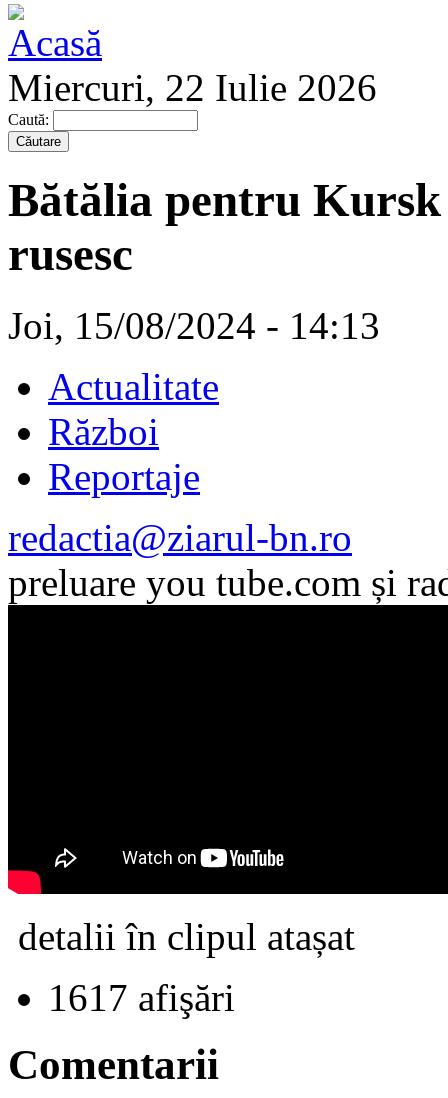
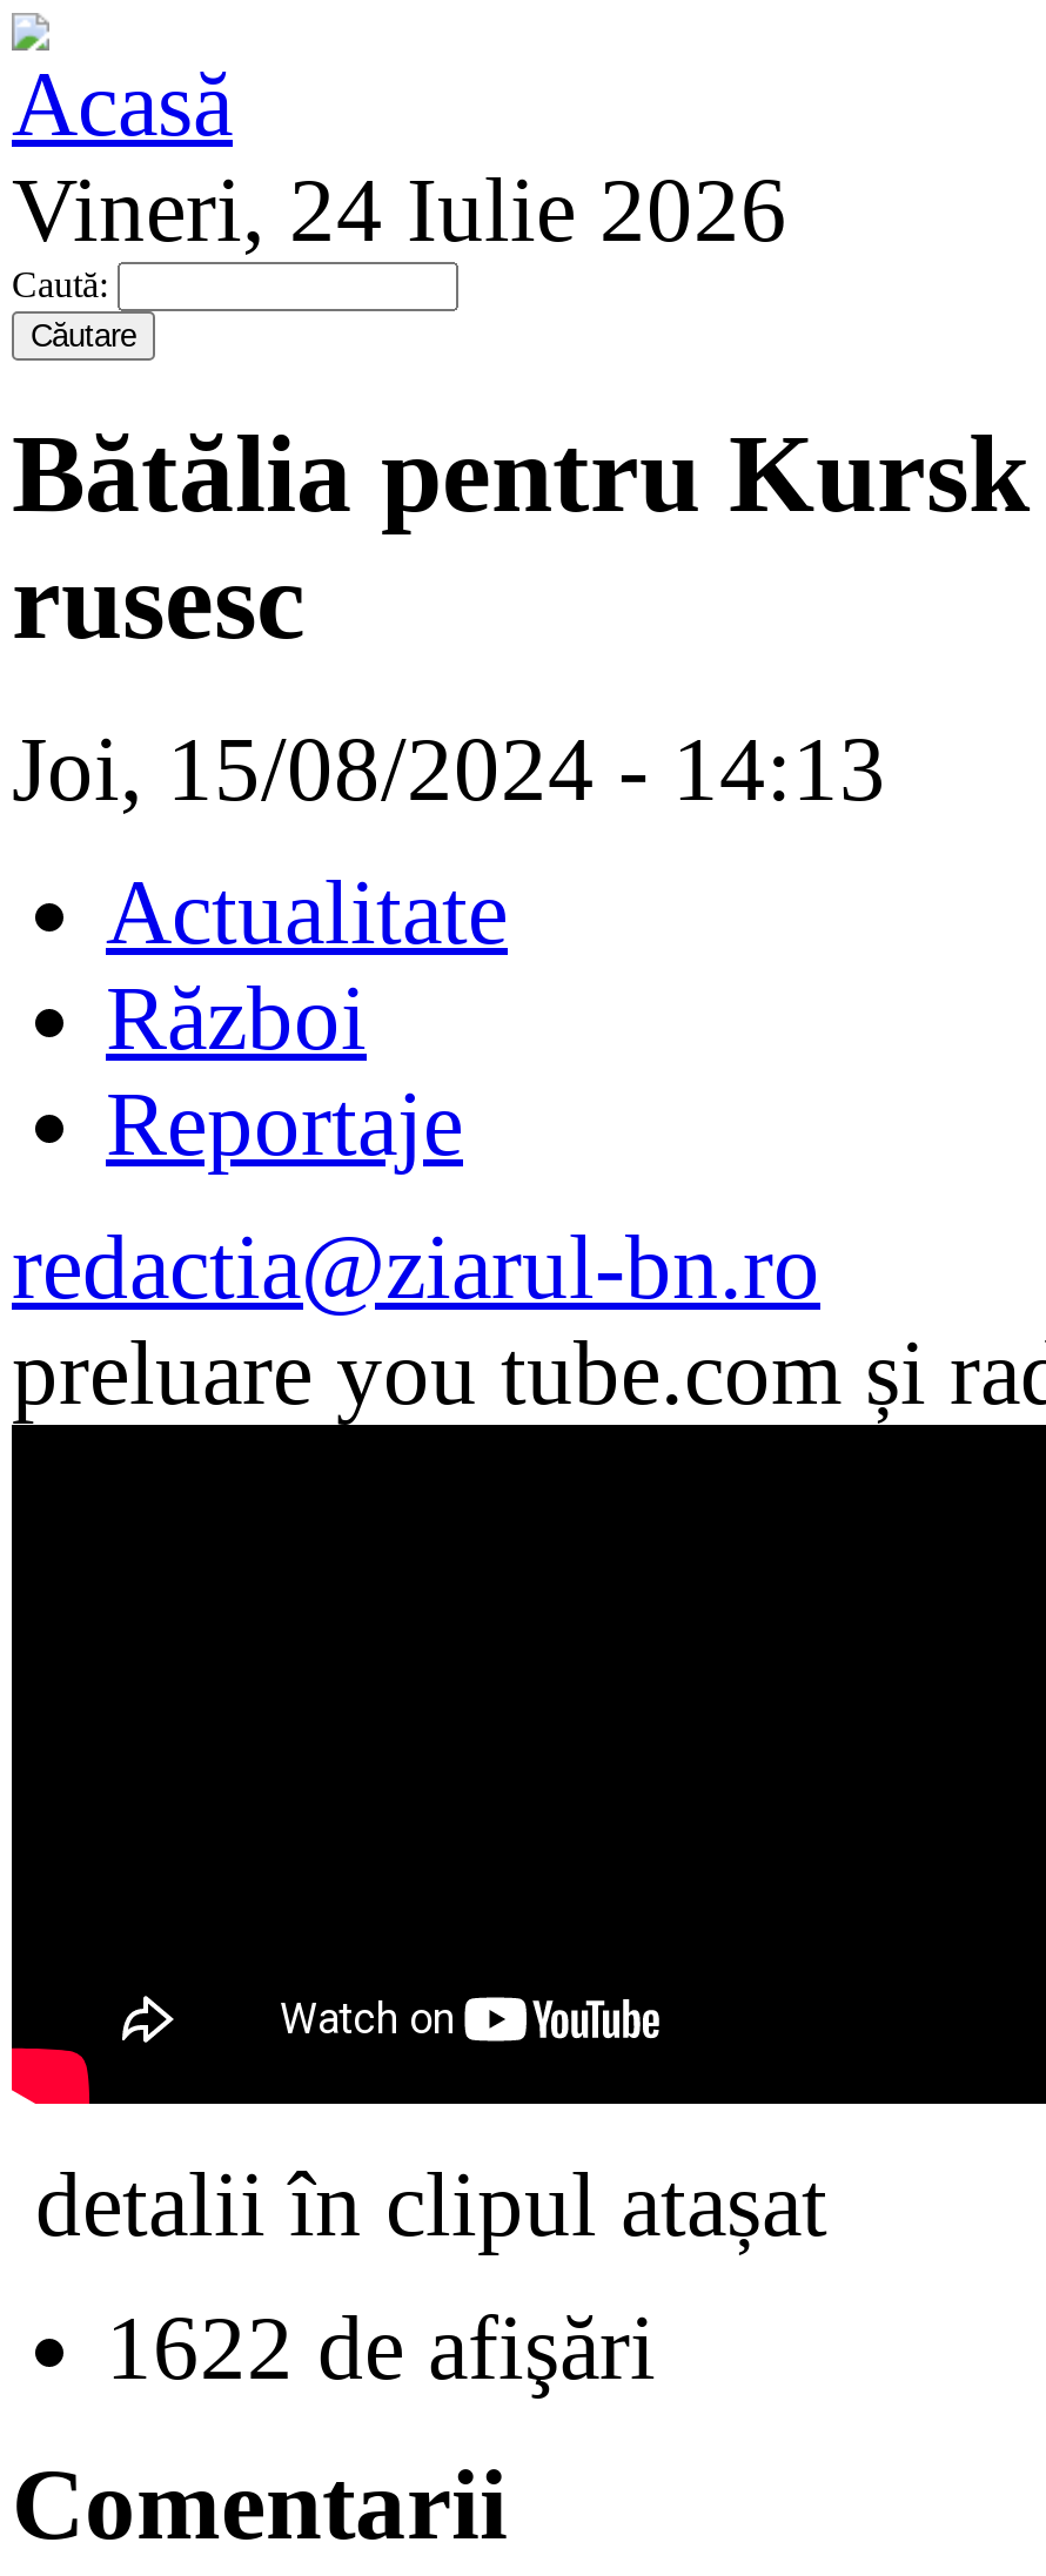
- Miercuri, 22 Iulie 2026
+ Vineri, 24 Iulie 2026

- 1617 afişări
+ 1622 de afişări
